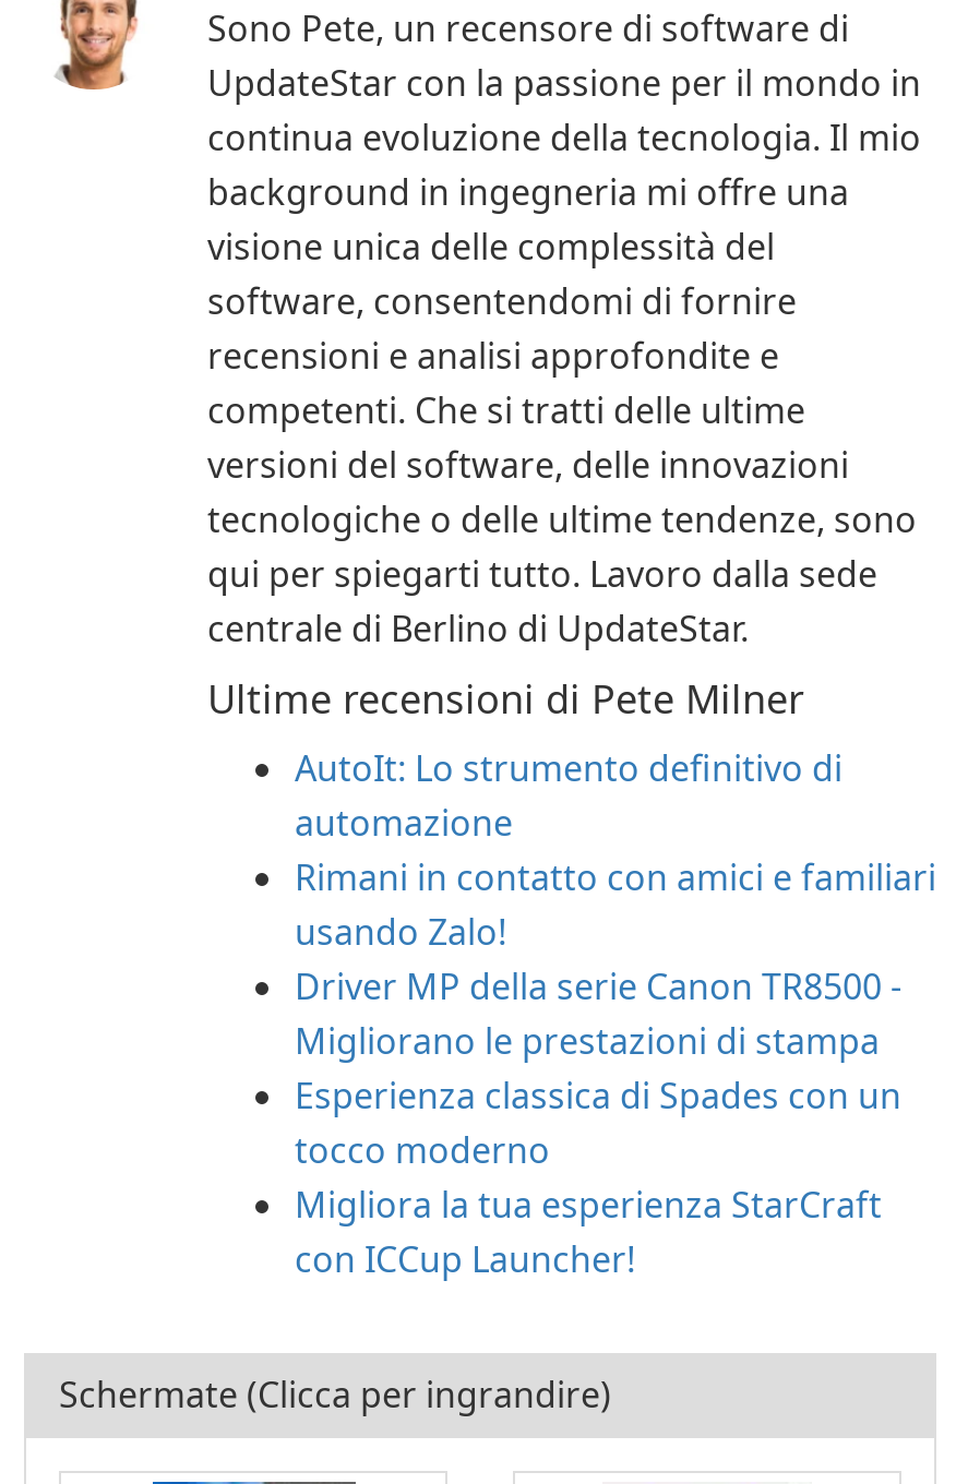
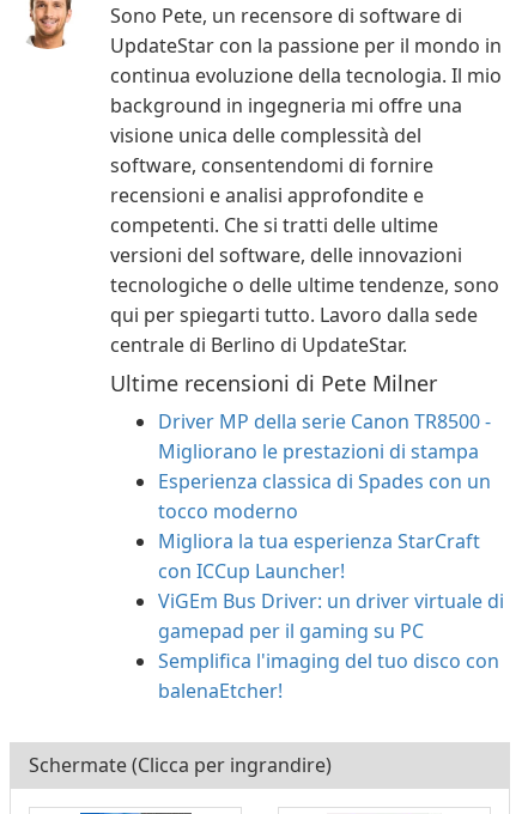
- AutoIt: Lo strumento definitivo di
- automazione
- Rimani in contatto con amici e familiari
- usando Zalo!

moved up: Driver MP della serie Canon TR8500 - | Migliorano le prestazioni di stampa | Esperienza classica di Spades con un | tocco moderno | Migliora la tua esperienza StarCraft | con ICCup Launcher!

+ ViGEm Bus Driver: un driver virtuale di
+ gamepad per il gaming su PC
+ Semplifica l'imaging del tuo disco con
+ balenaEtcher!
